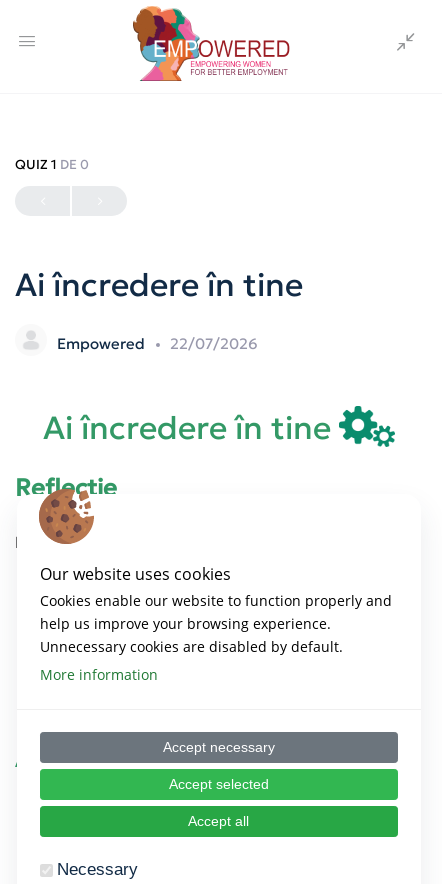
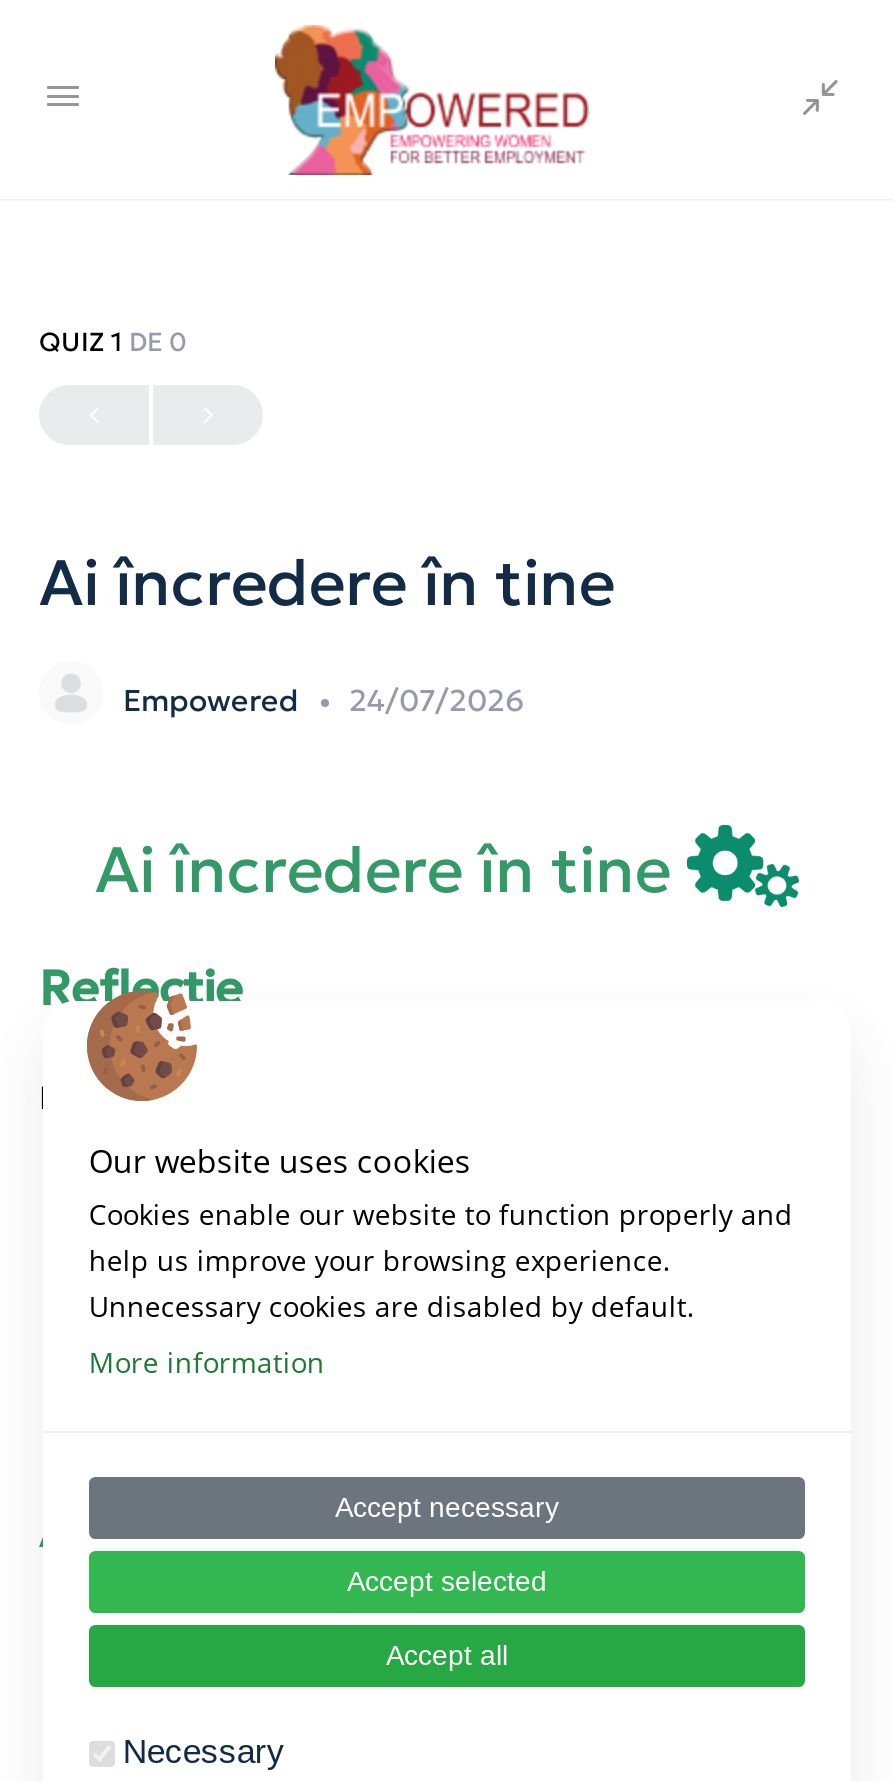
- Empowered 22/07/2026
+ Empowered 24/07/2026
